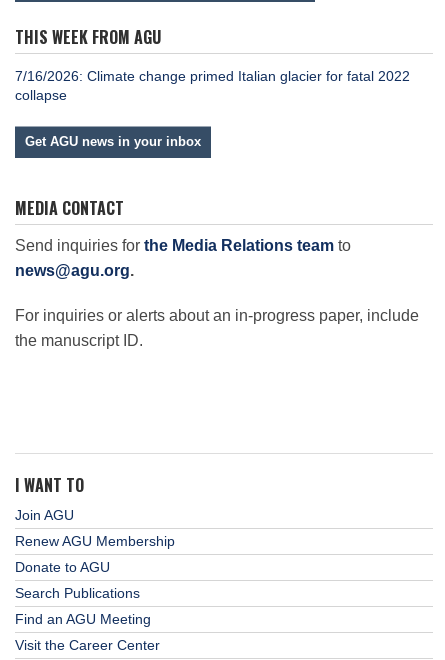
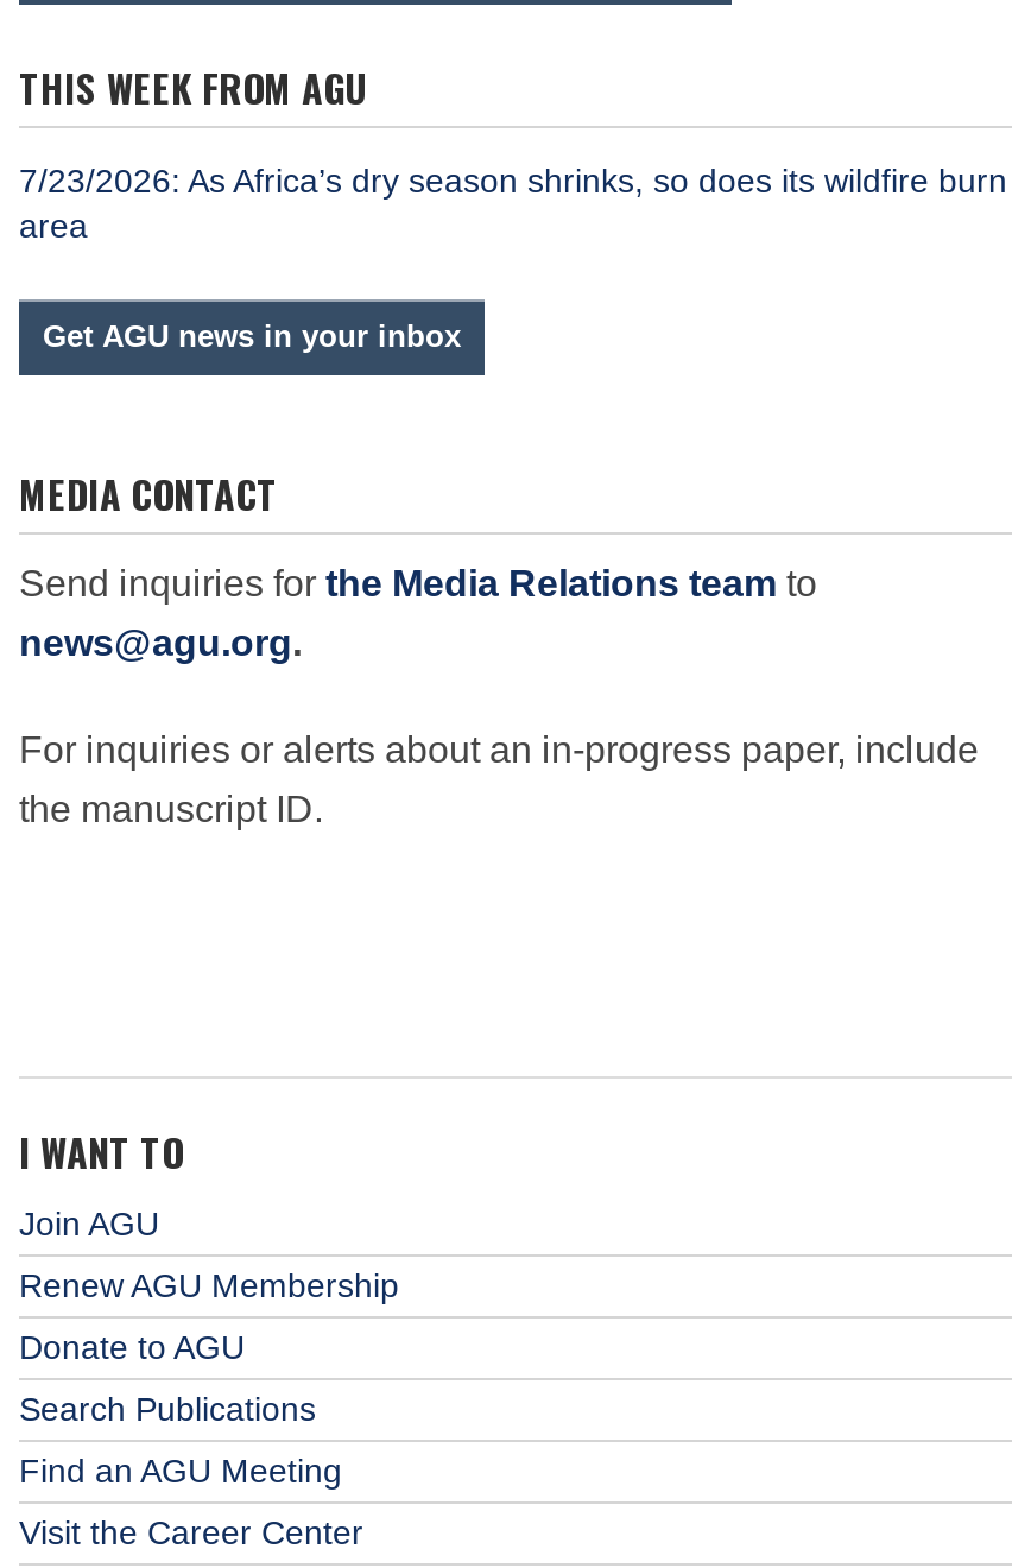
- 7/16/2026: Climate change primed Italian glacier for fatal 2022
- collapse
+ 7/23/2026: As Africa’s dry season shrinks, so does its wildfire burn
+ area
